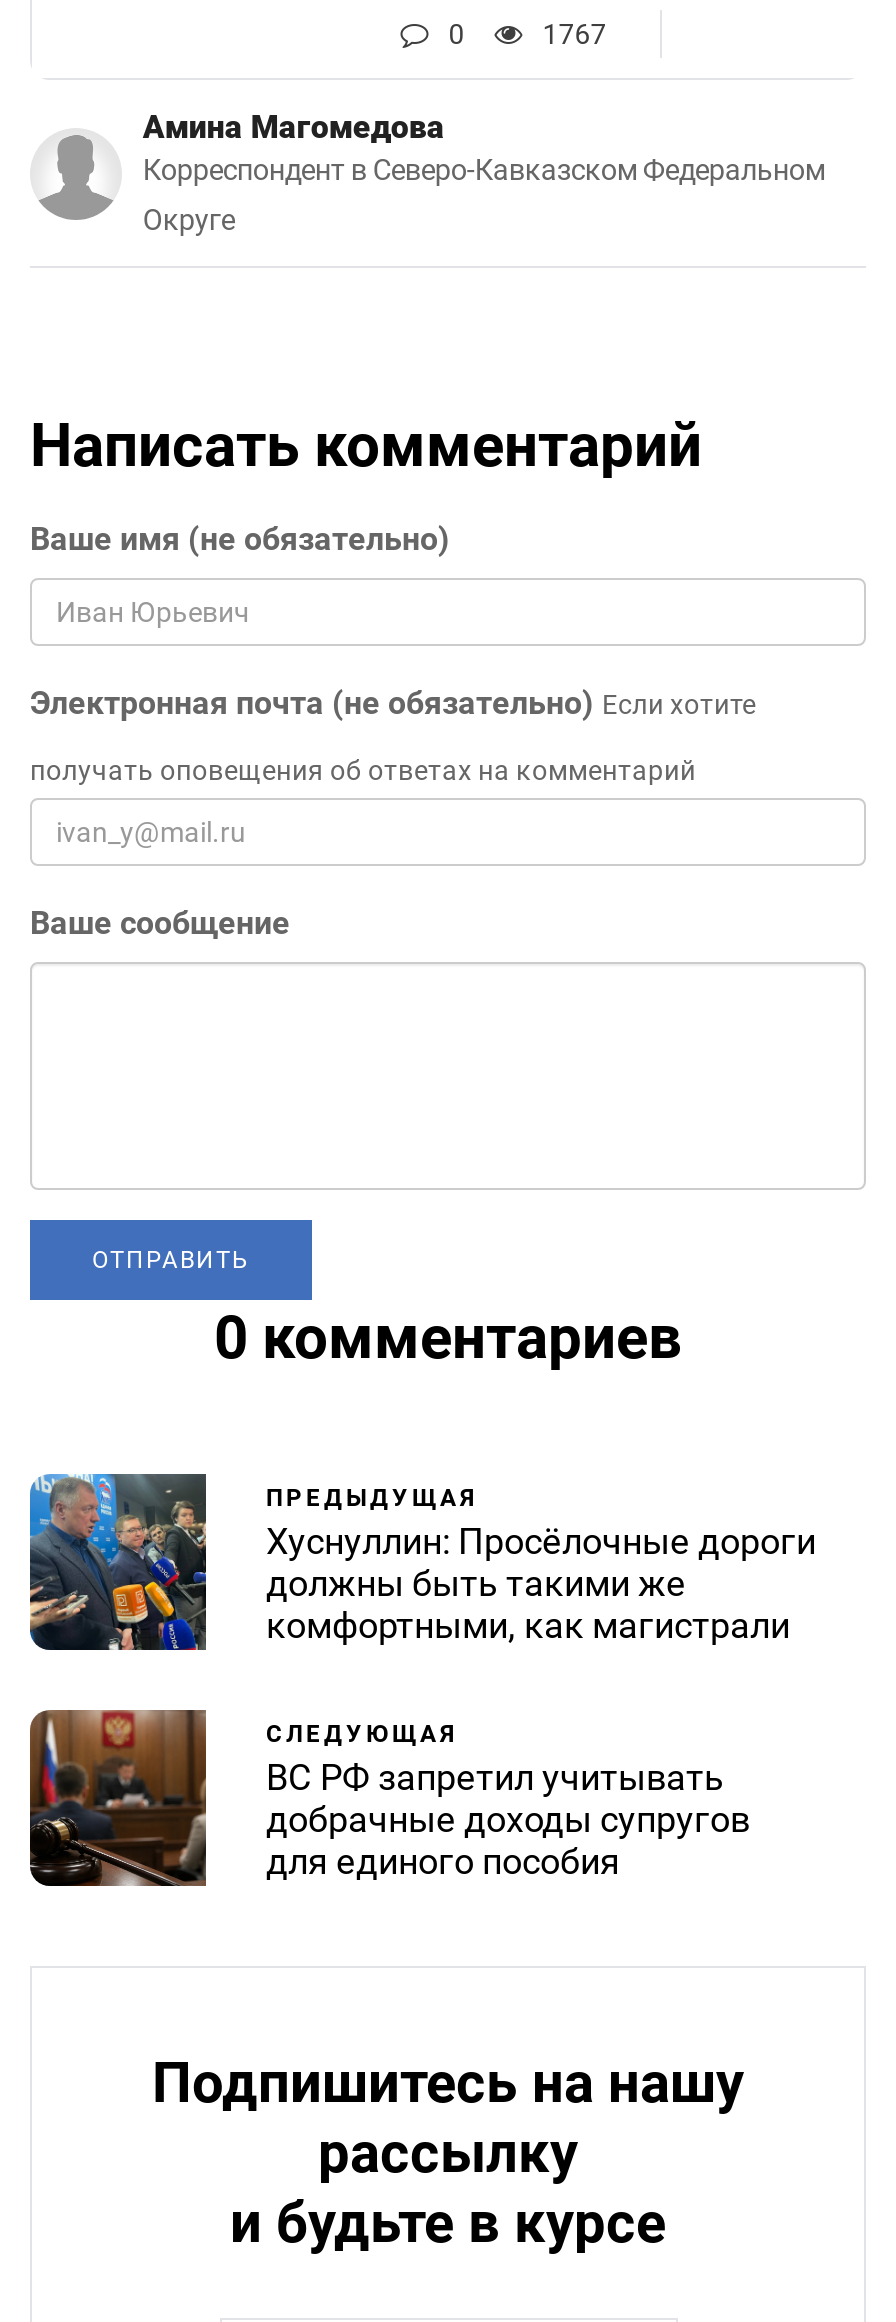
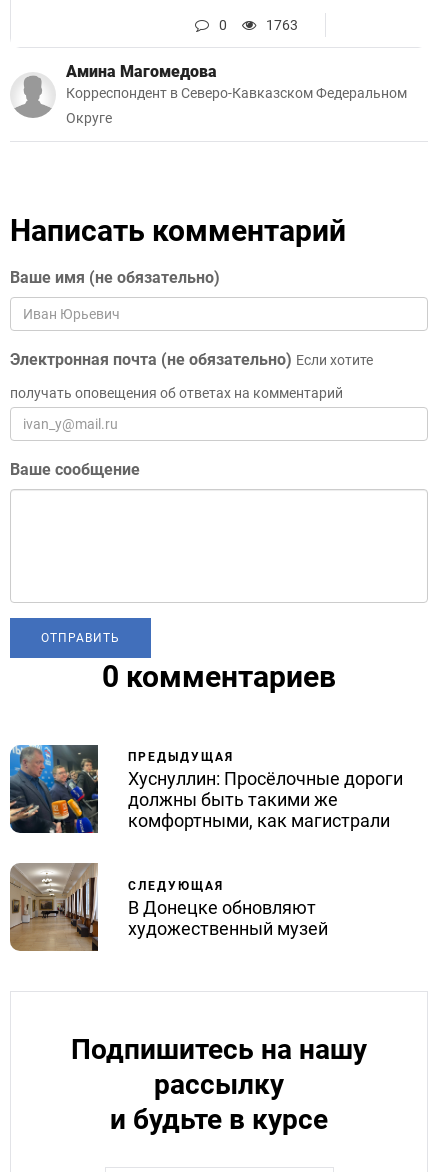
- 1767
+ 1763

- [image]
- ВС РФ запретил учитывать
- добрачные доходы супругов
- для единого пособия
+ [image]
+ В Донецке обновляют
+ художественный музей
